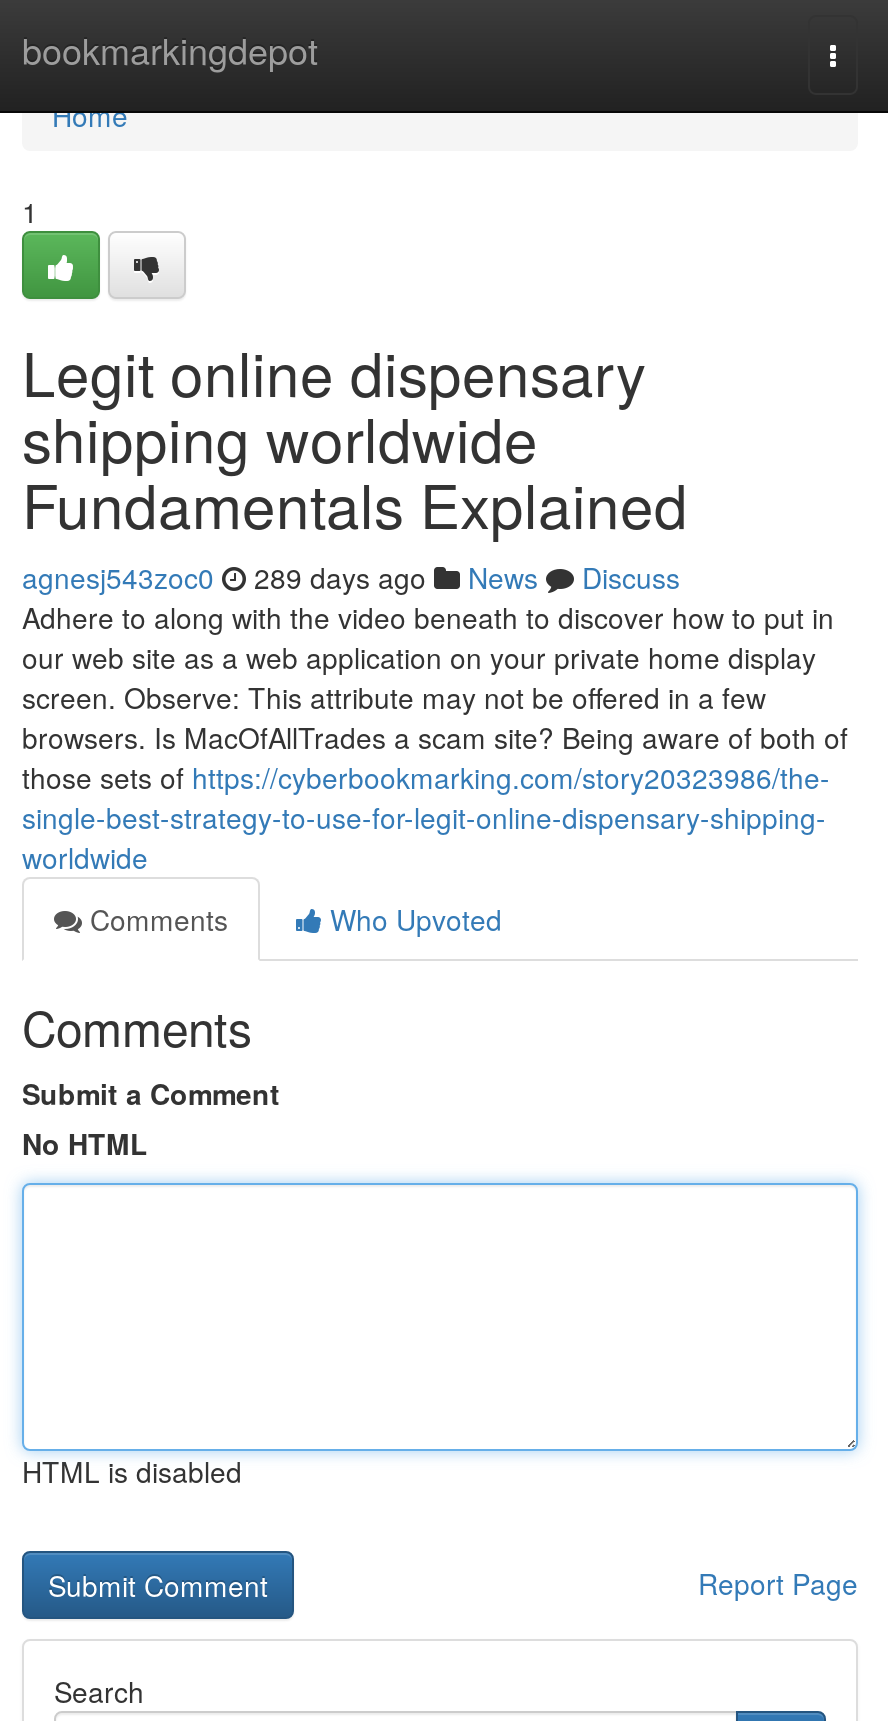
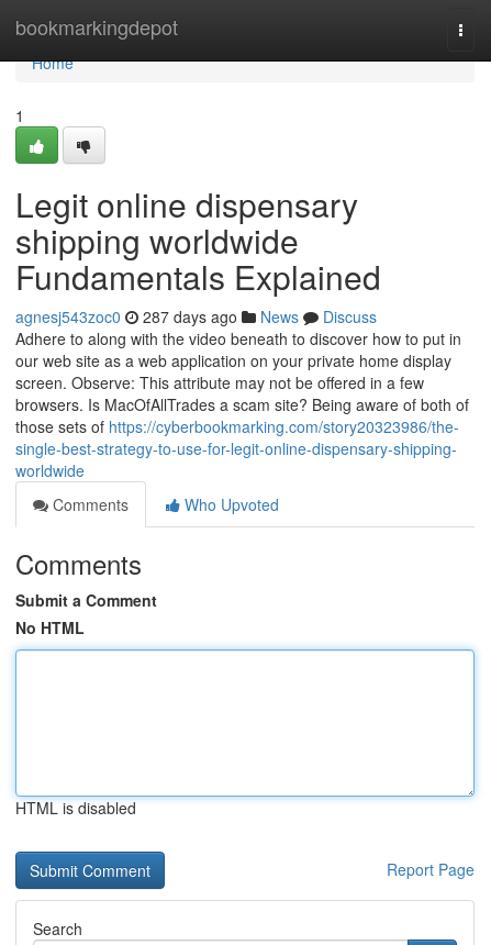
- agnesj543zoc0 289 days ago News Discuss
+ agnesj543zoc0 287 days ago News Discuss
